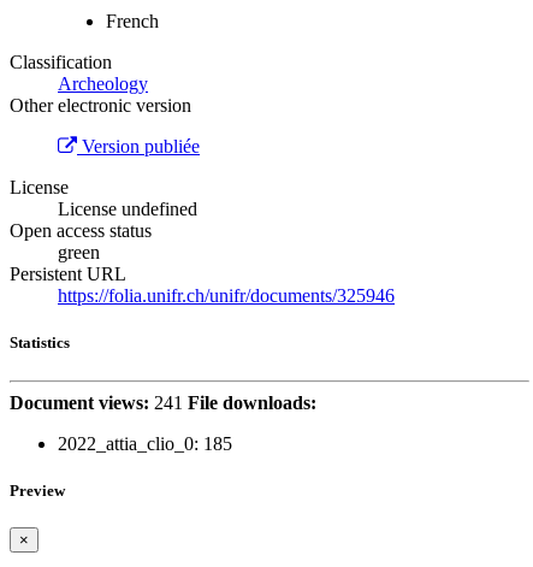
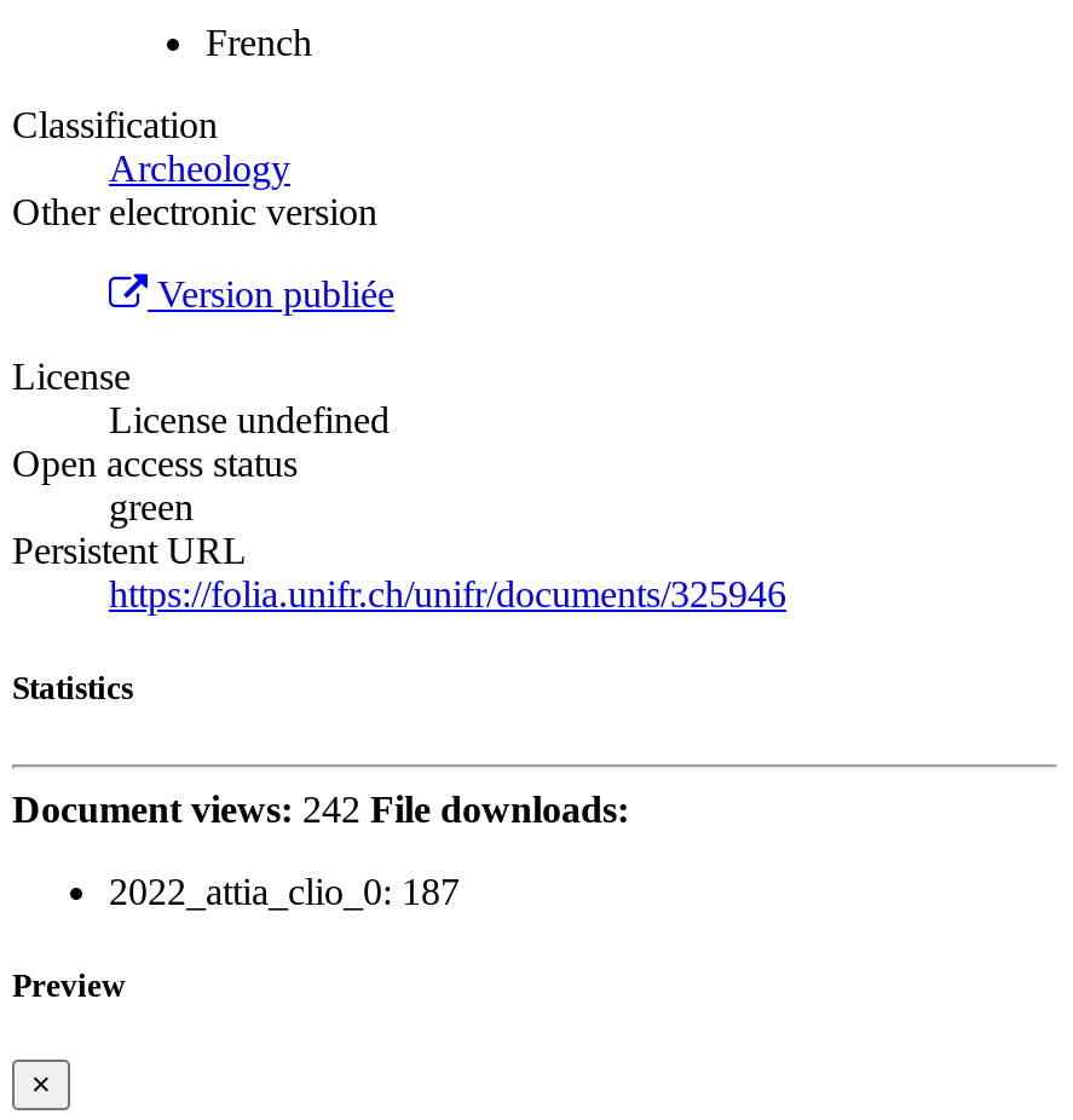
- Document views: 241 File downloads:
+ Document views: 242 File downloads:

- 2022_attia_clio_0: 185
+ 2022_attia_clio_0: 187
